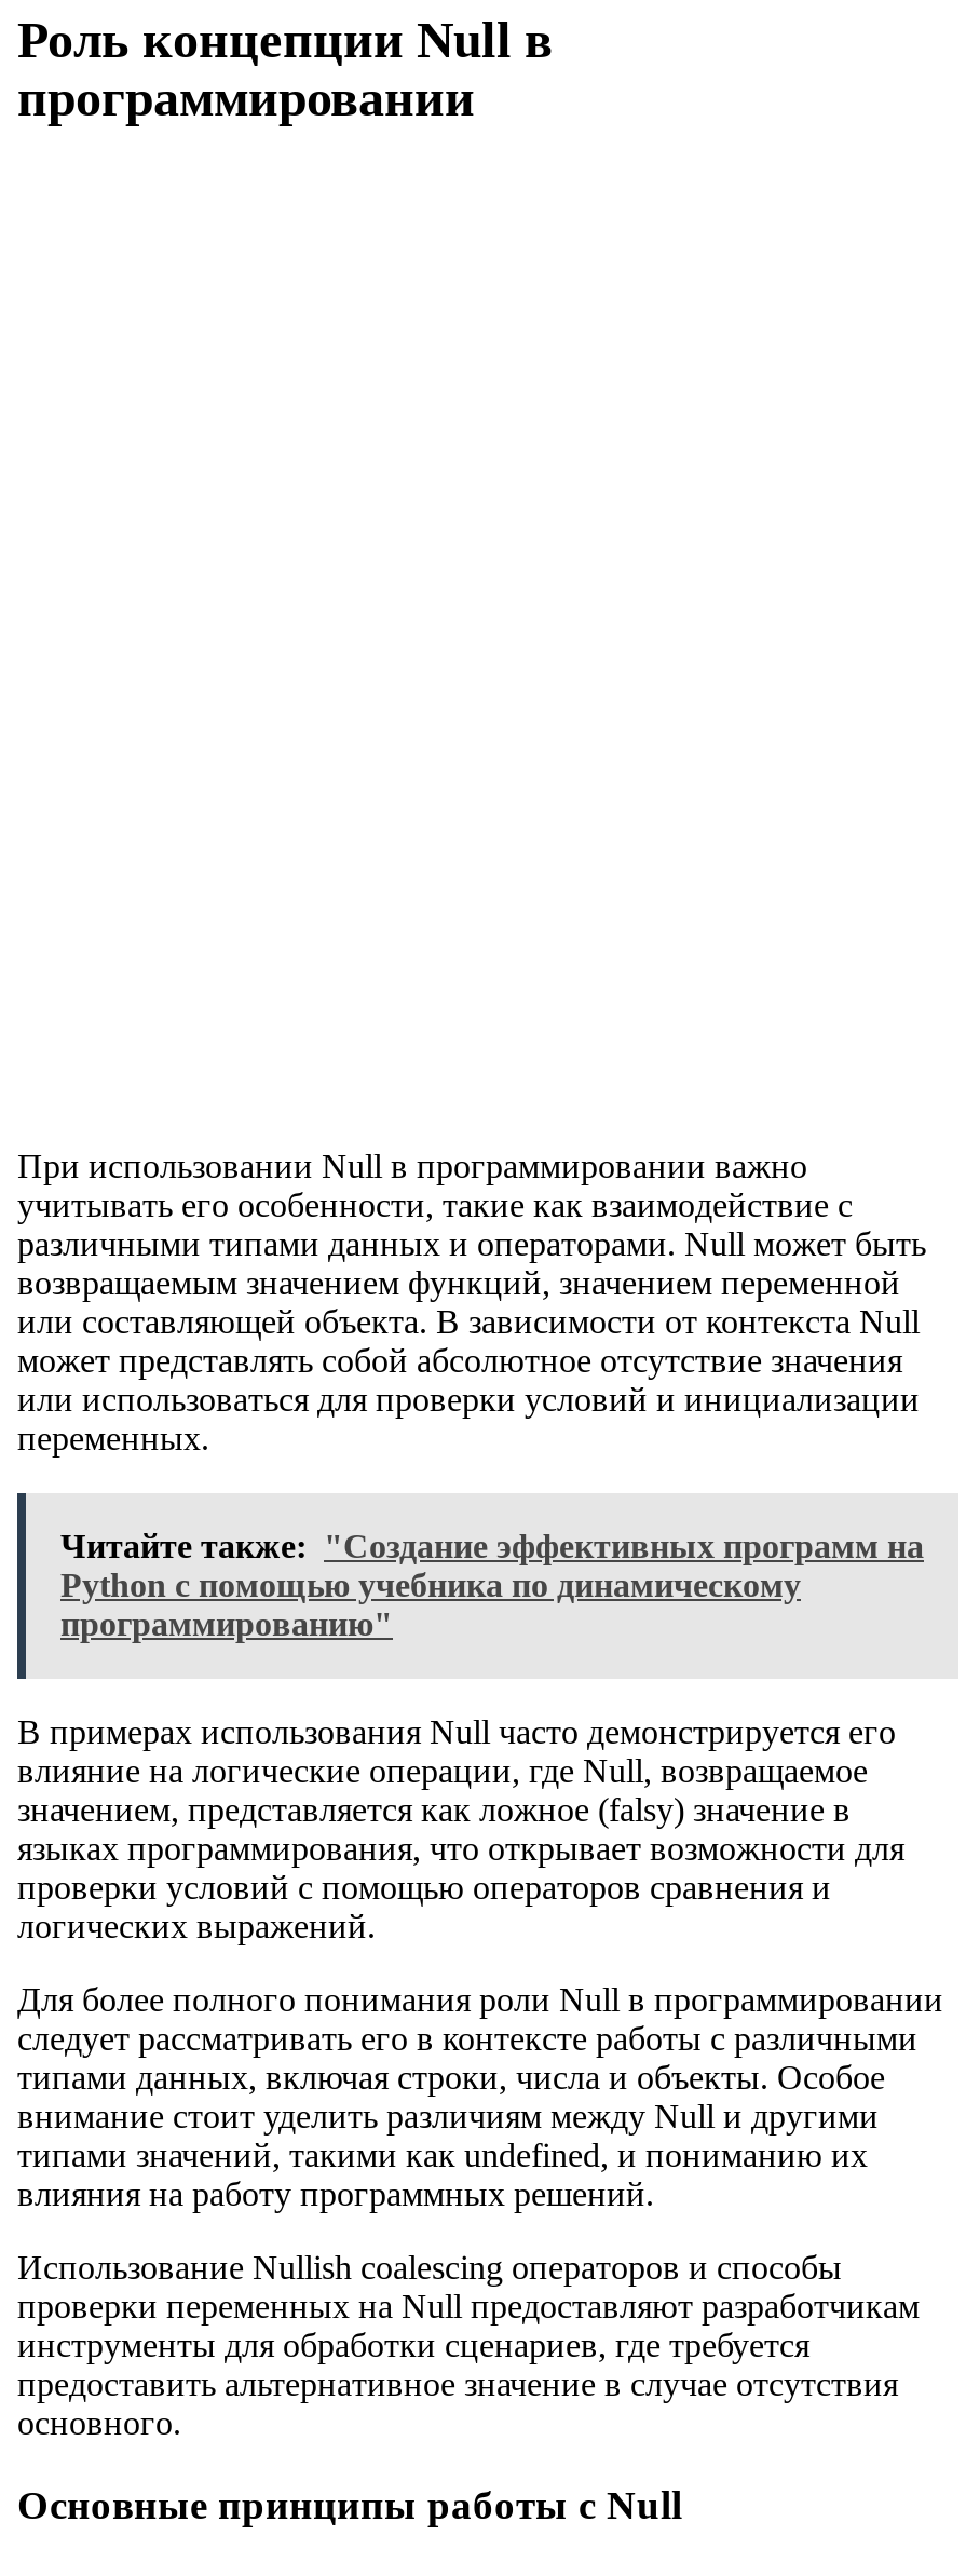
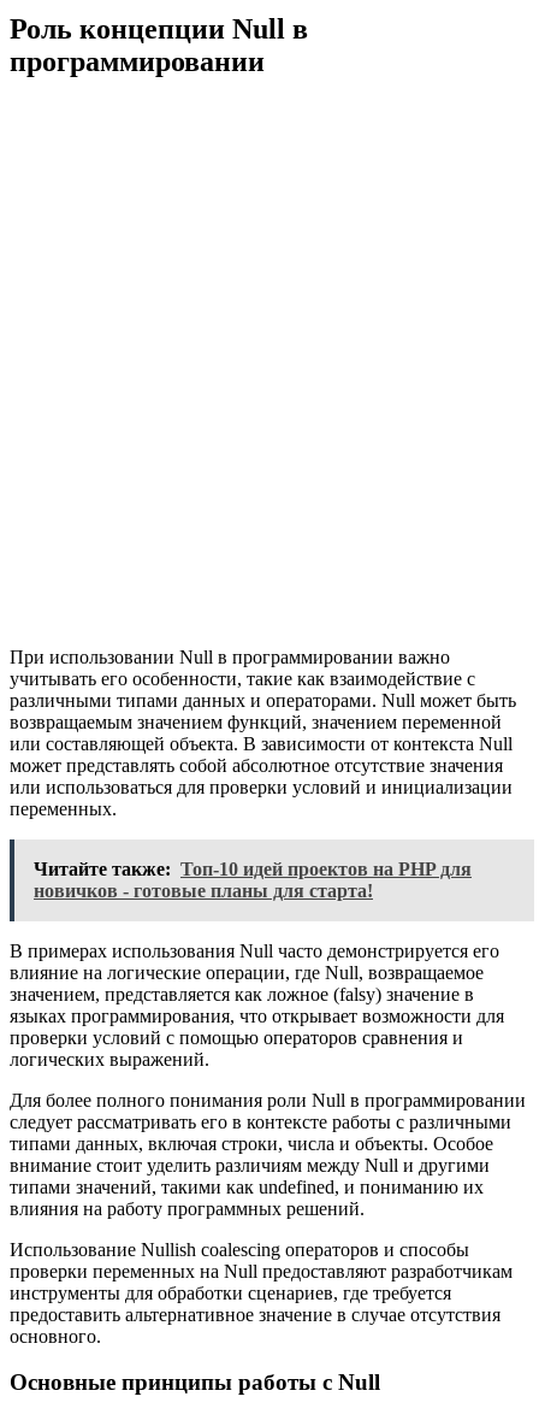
- Читайте также: "Создание эффективных программ на
- Python с помощью учебника по динамическому
- программированию"
+ Читайте также: Топ-10 идей проектов на PHP для
+ новичков - готовые планы для старта!
